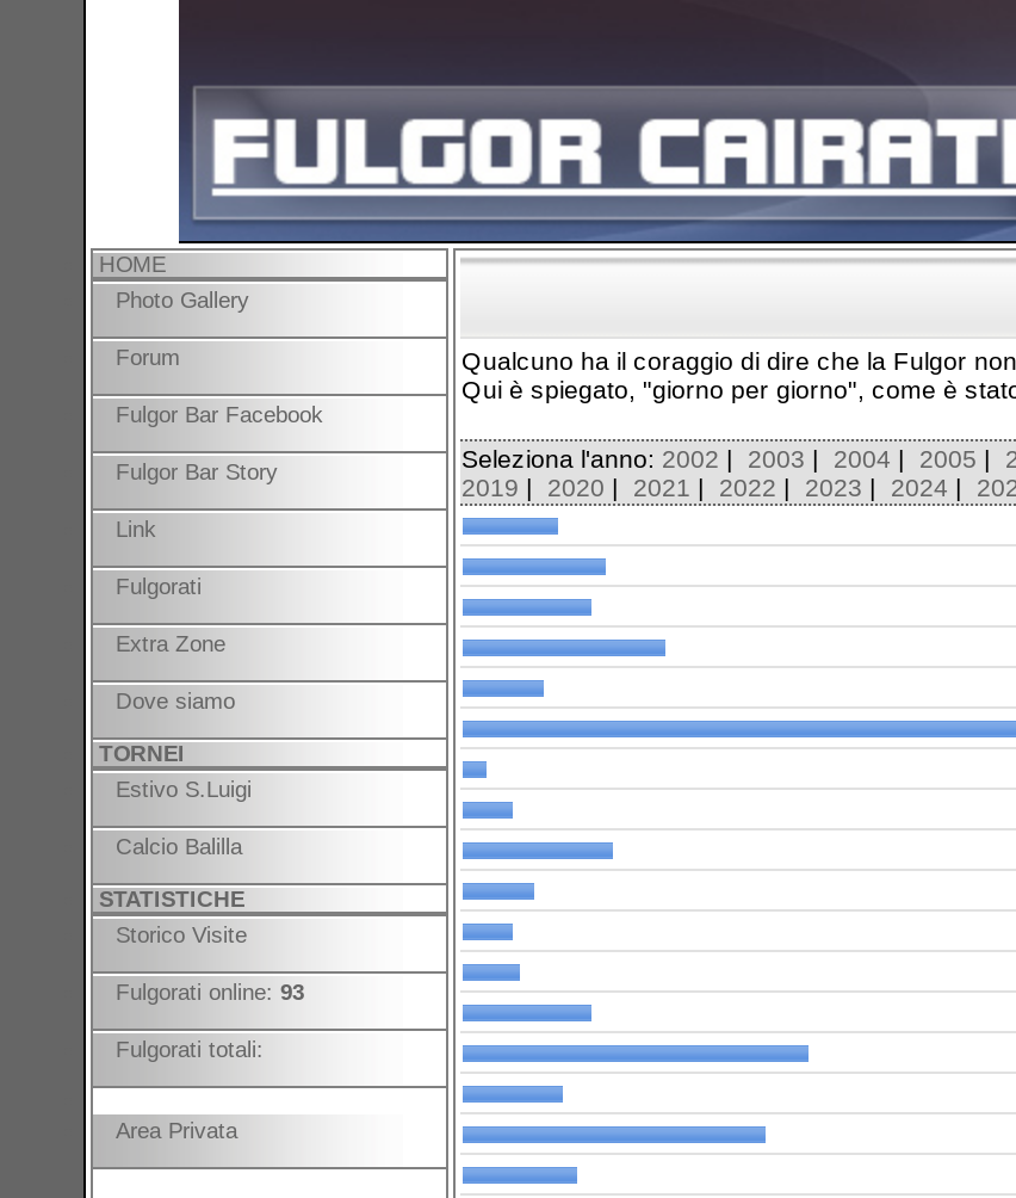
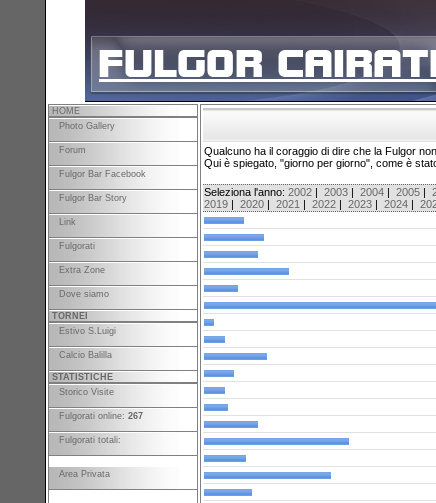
- Fulgorati online: 93
+ Fulgorati online: 267
